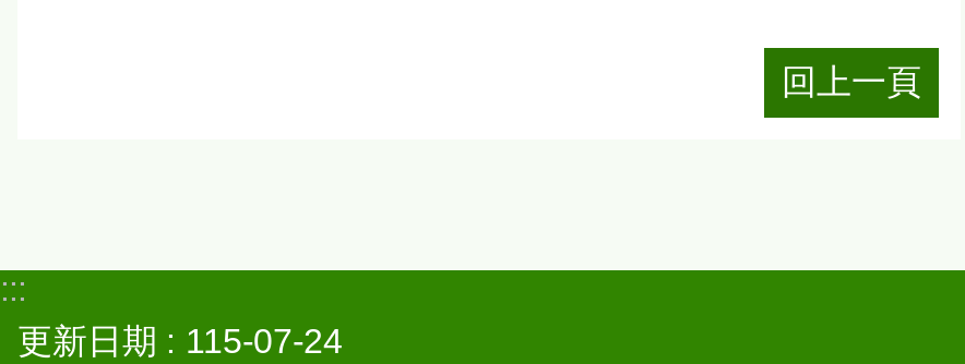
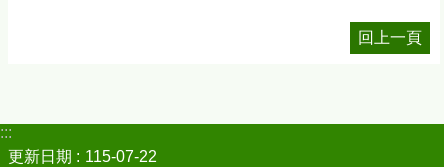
- 115-07-24
+ 115-07-22
